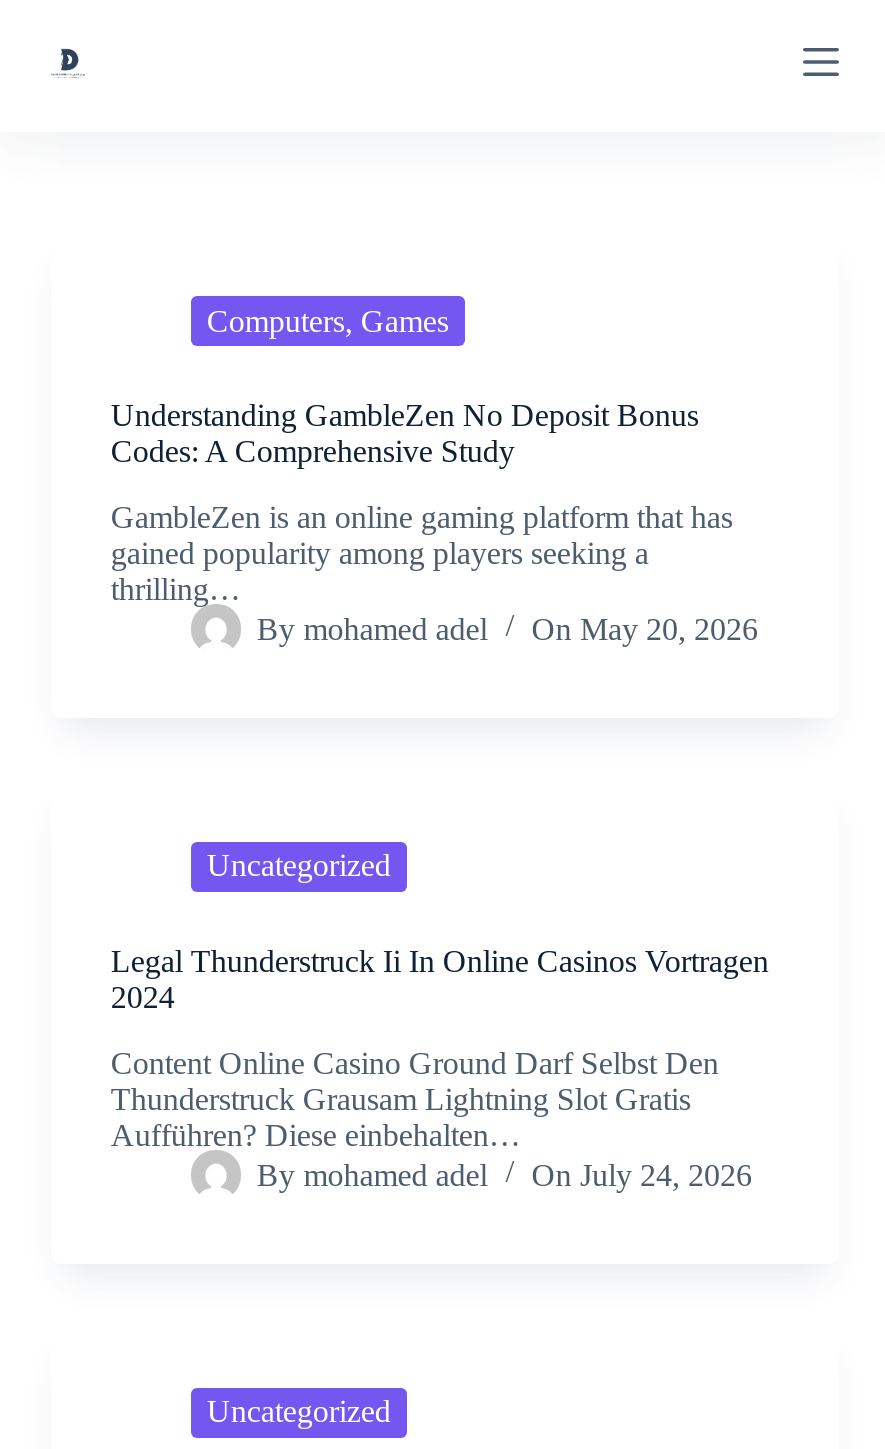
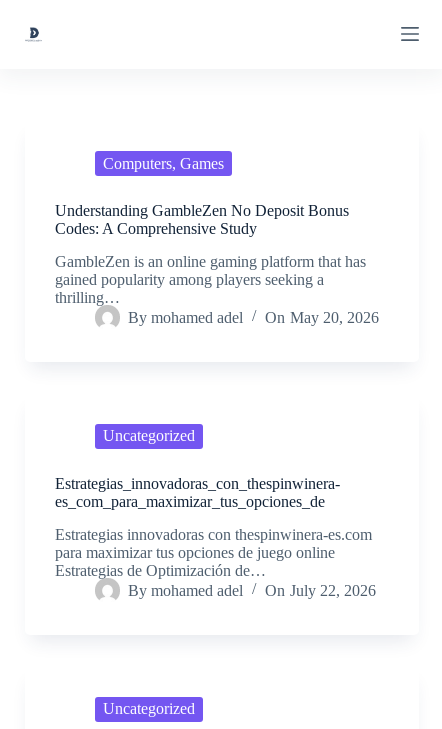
- Legal Thunderstruck Ii In Online Casinos Vortragen
- 2024
+ Estrategias_innovadoras_con_thespinwinera-
+ es_com_para_maximizar_tus_opciones_de

- Content Online Casino Ground Darf Selbst Den
- Thunderstruck Grausam Lightning Slot Gratis
- Aufführen? Diese einbehalten…
+ Estrategias innovadoras con thespinwinera-es.com
+ para maximizar tus opciones de juego online
+ Estrategias de Optimización de…

- By mohamed adel On July 24, 2026
+ By mohamed adel On July 22, 2026
